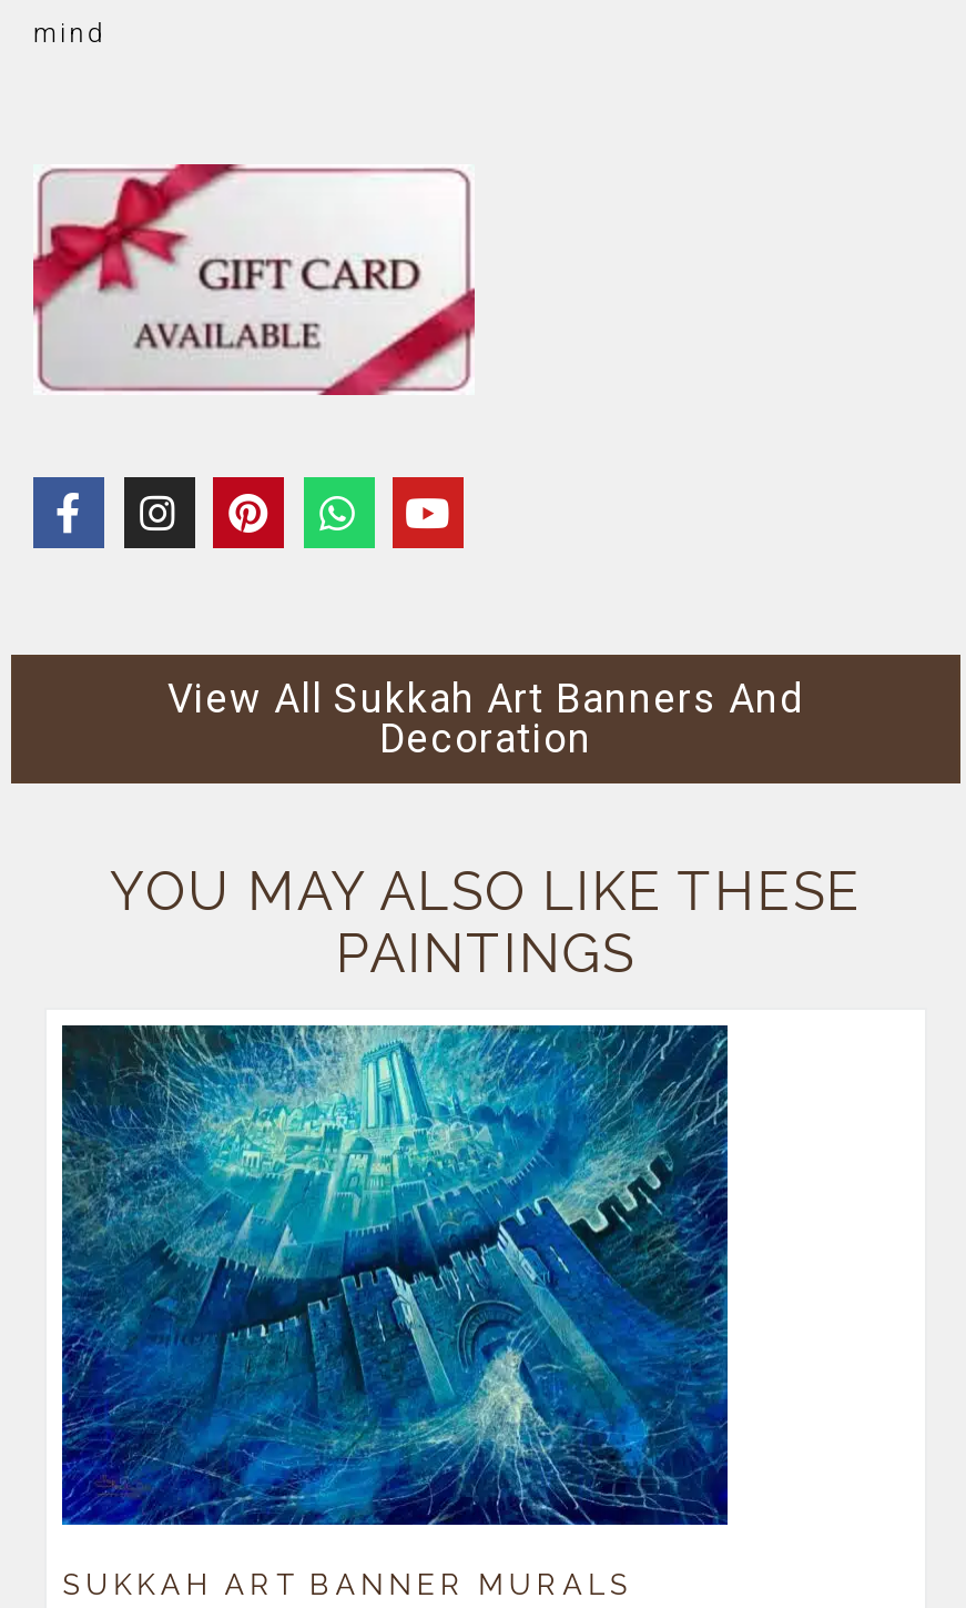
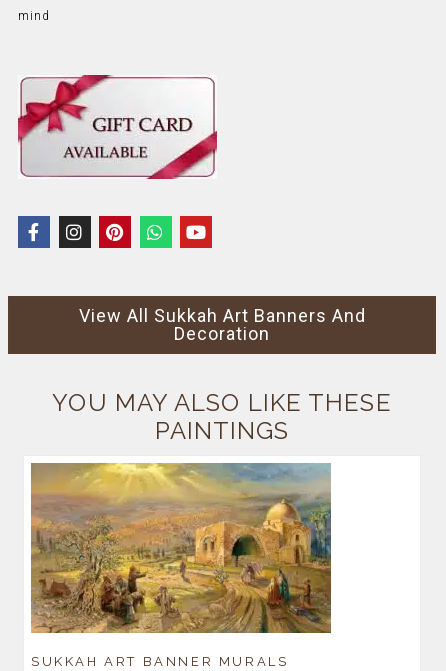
- [image]
+ [image]
